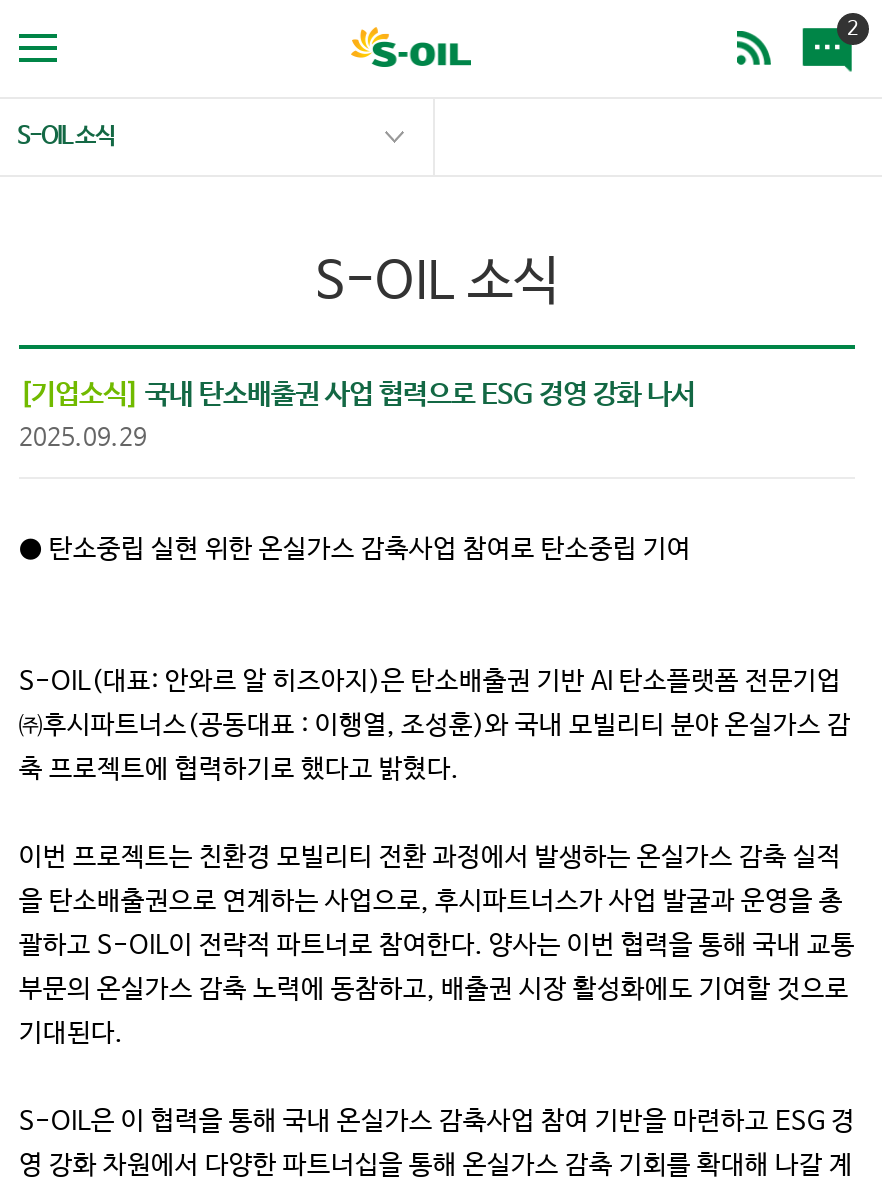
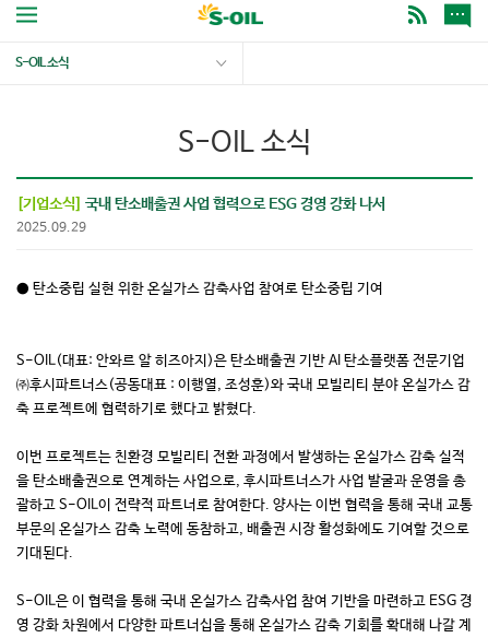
- 2
